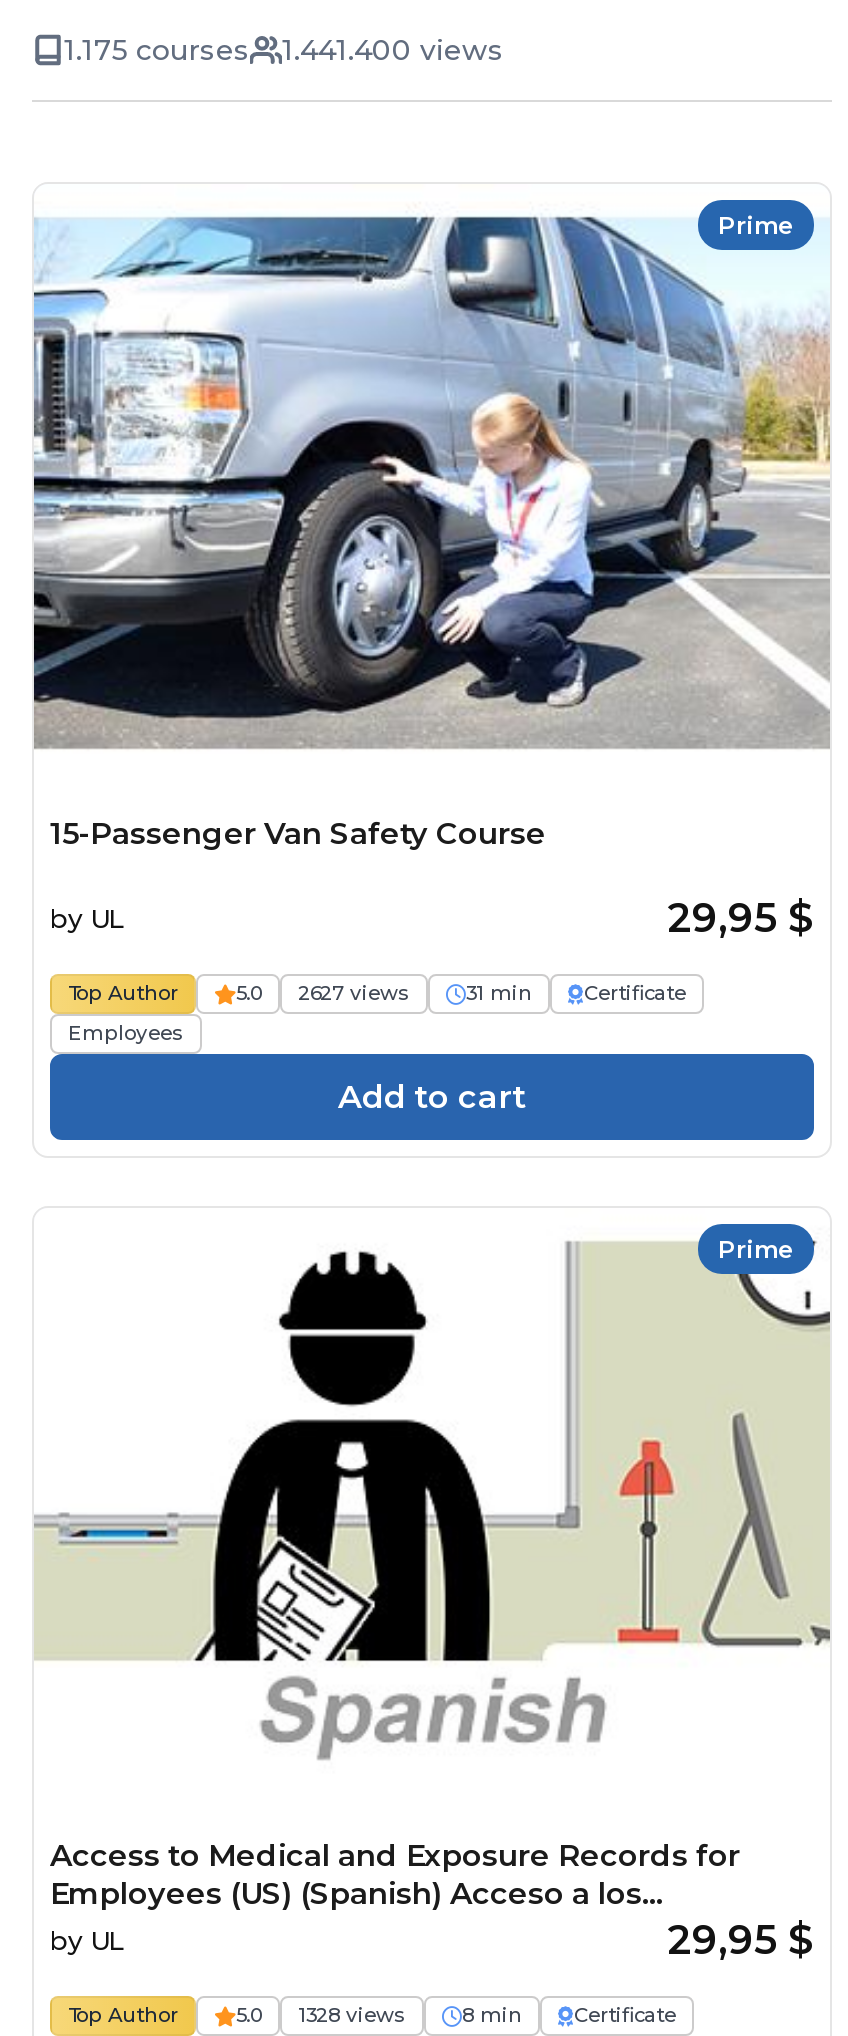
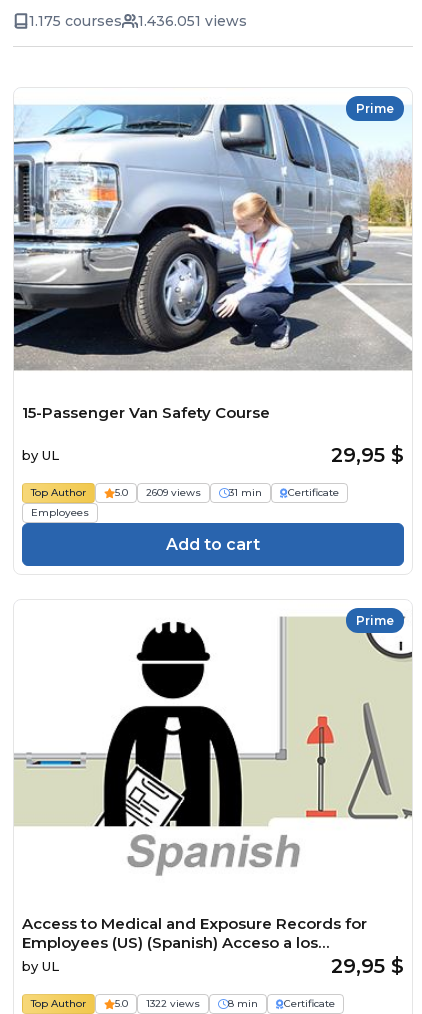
- 1.175 courses 1.441.400 views
+ 1.175 courses 1.436.051 views

- 5.0 2627 views
+ 5.0 2609 views

- 5.0 1328 views
+ 5.0 1322 views
